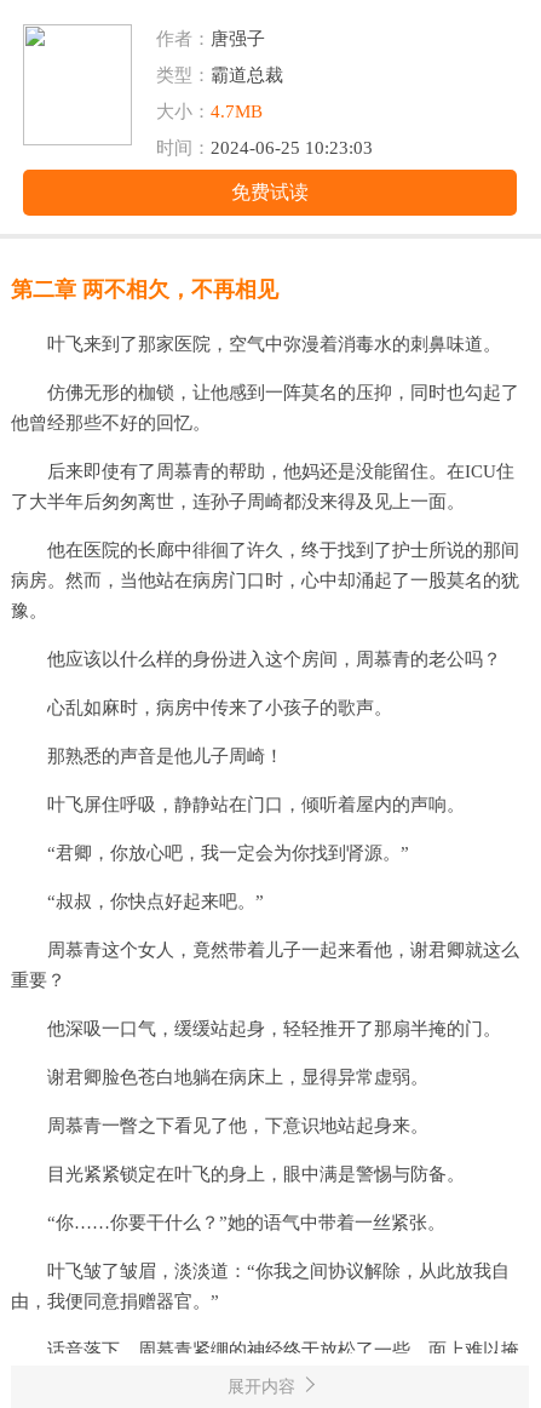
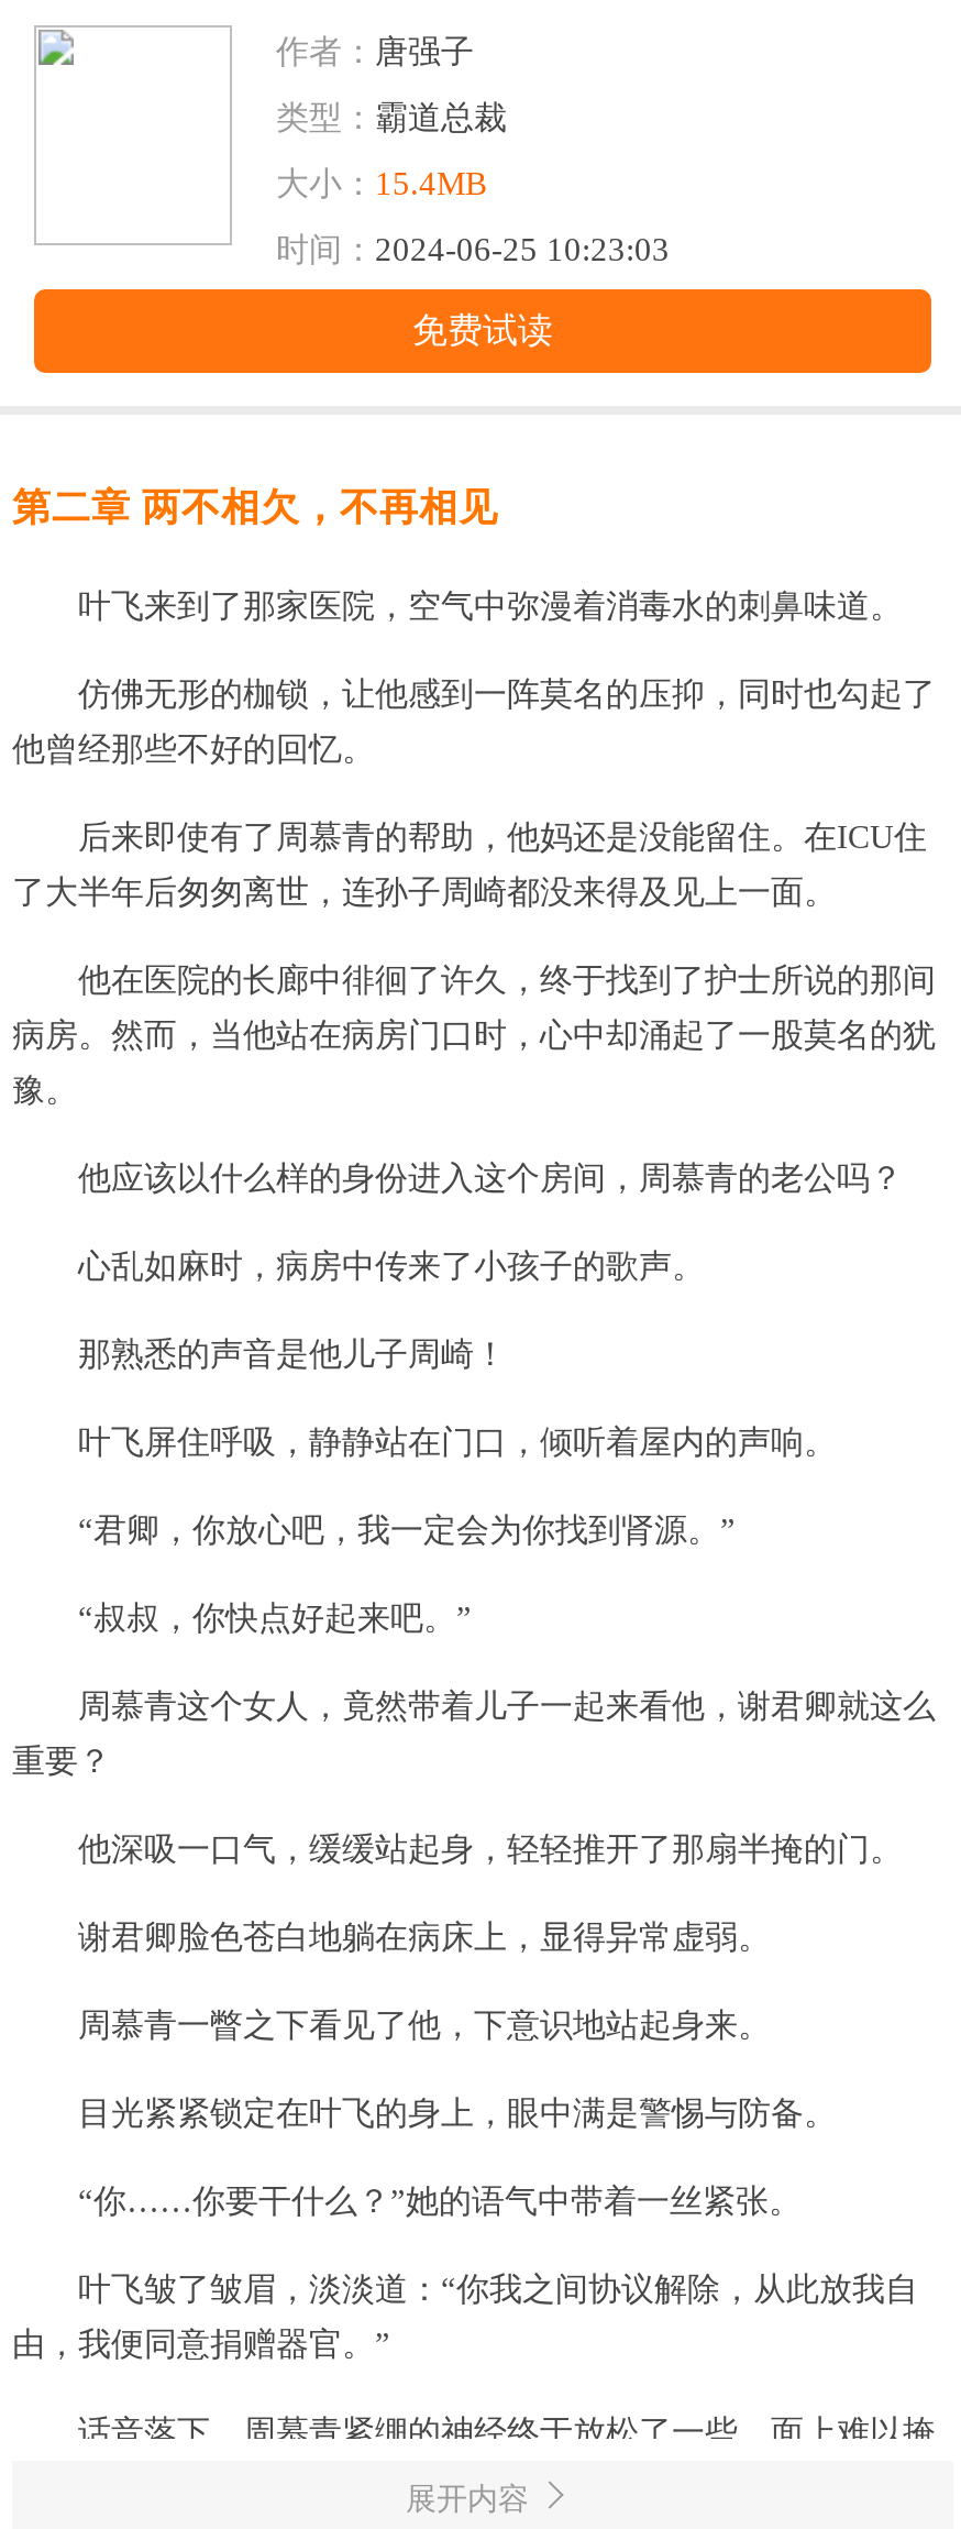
- 大小：4.7MB
+ 大小：15.4MB
